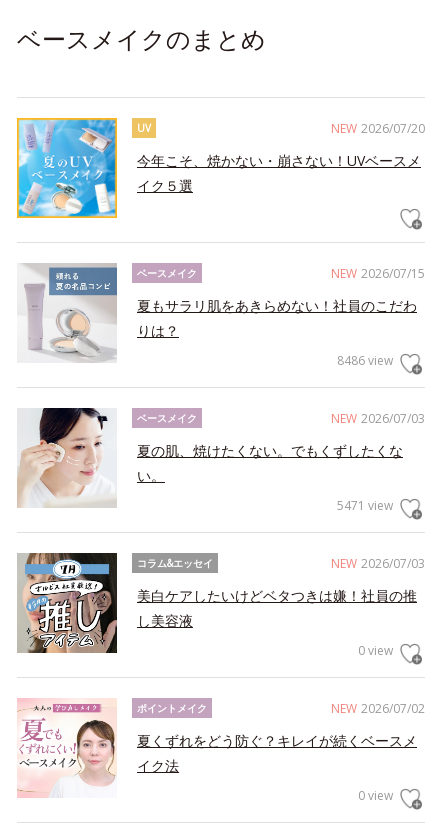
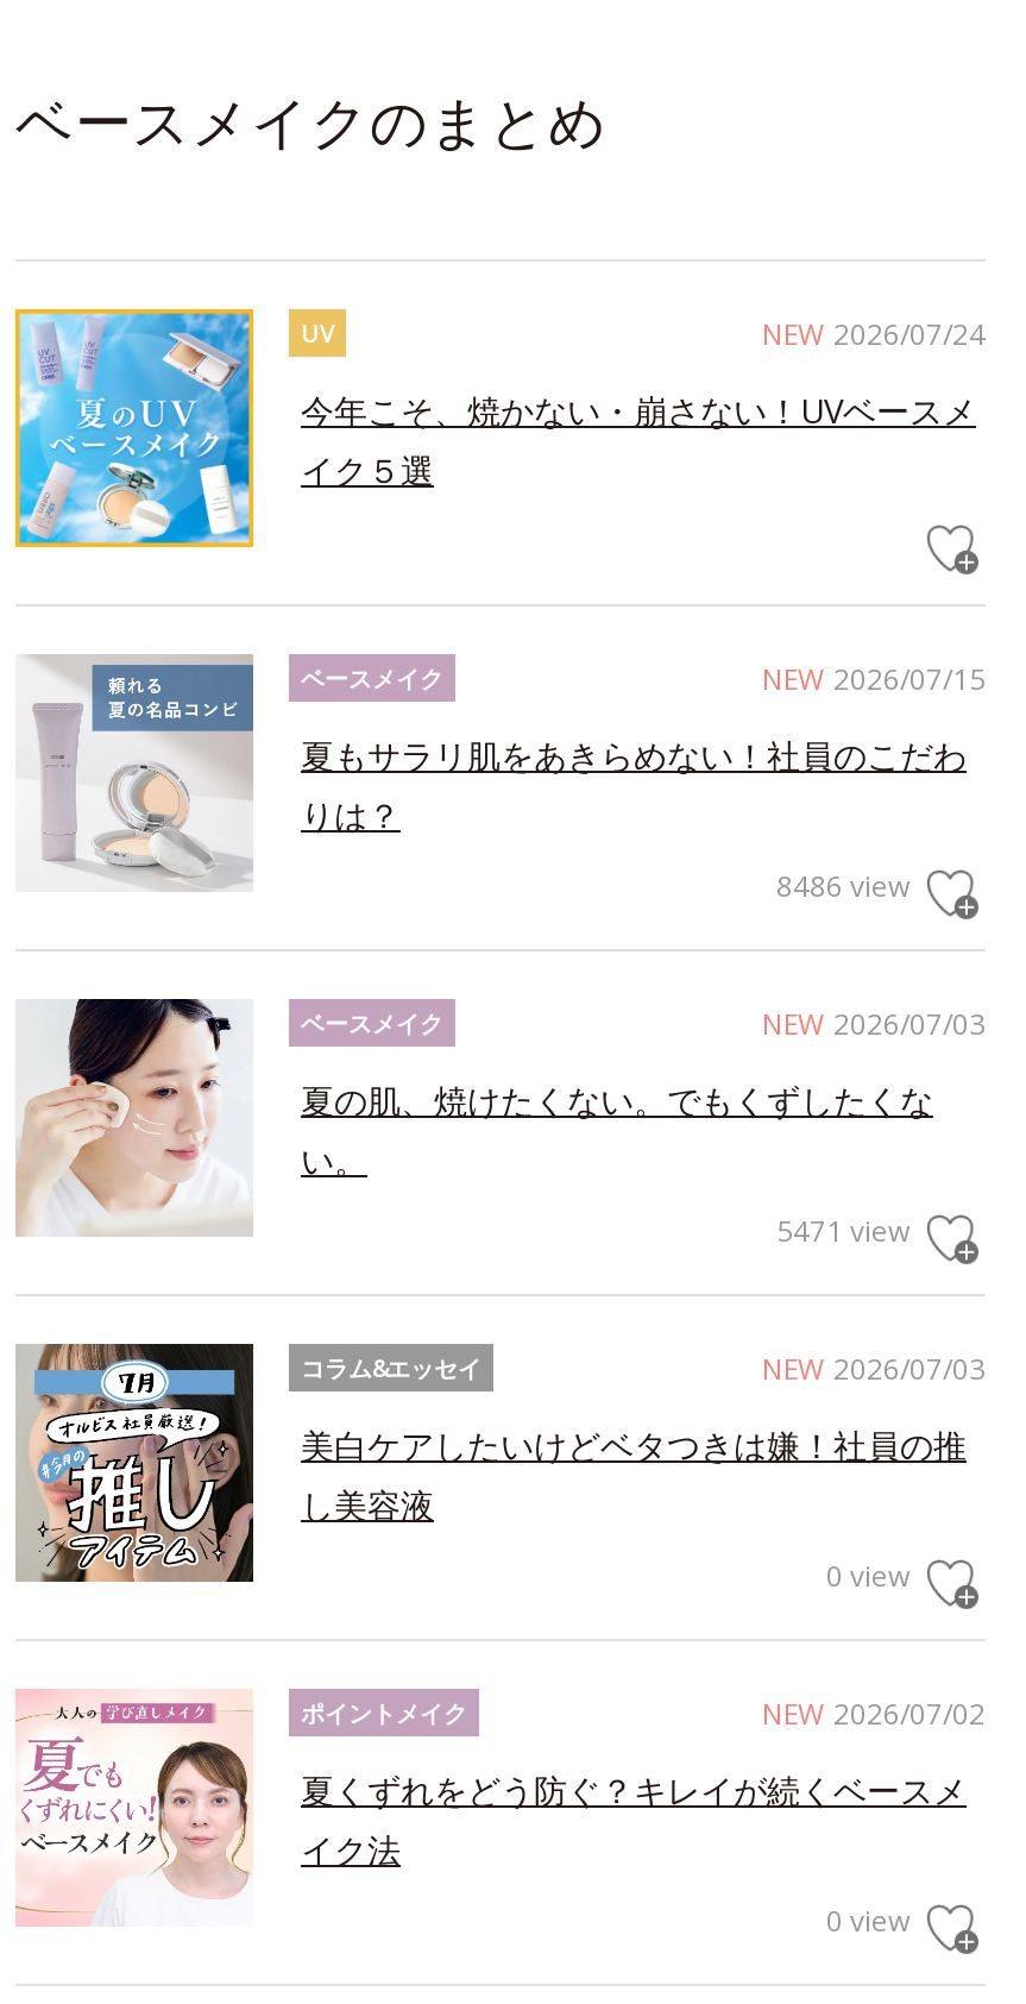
- NEW 2026/07/20
+ NEW 2026/07/24
